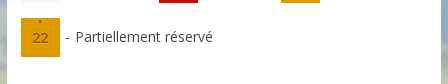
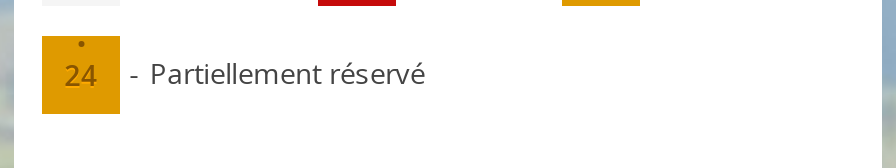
- 22 - Partiellement réservé
+ 24 - Partiellement réservé
